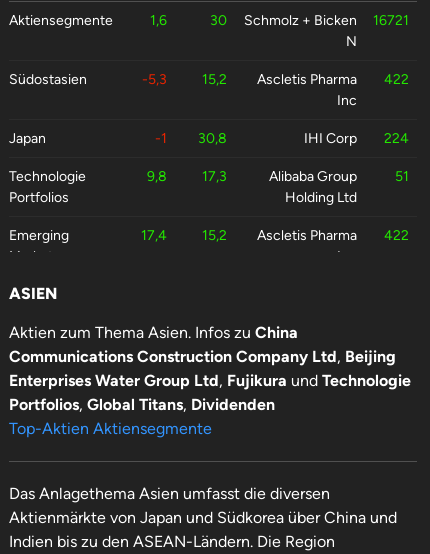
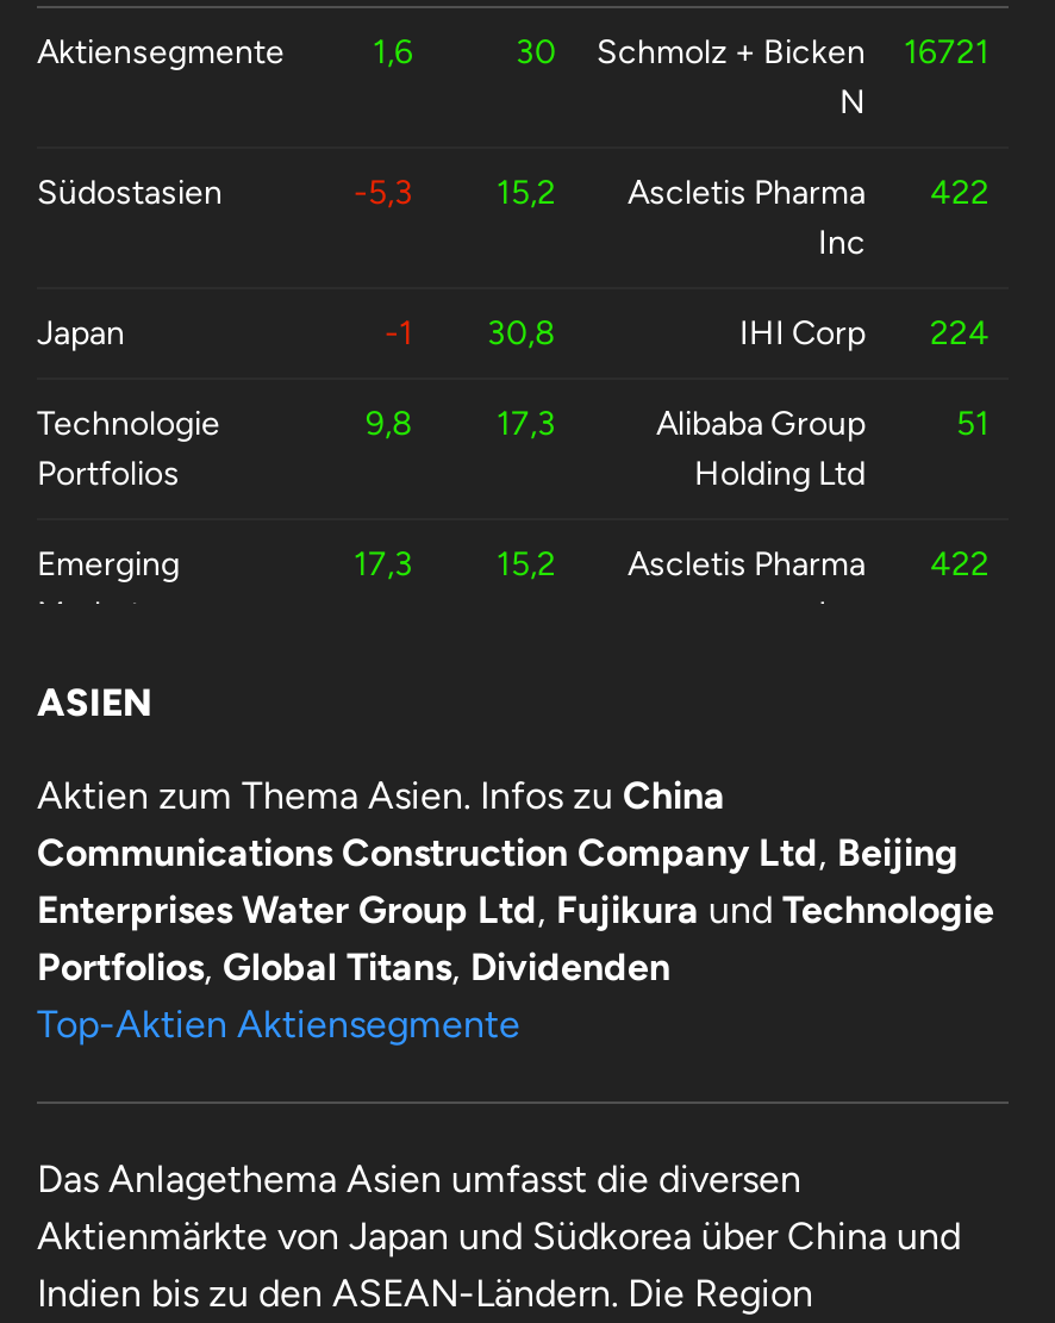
- 17,4
+ 17,3
